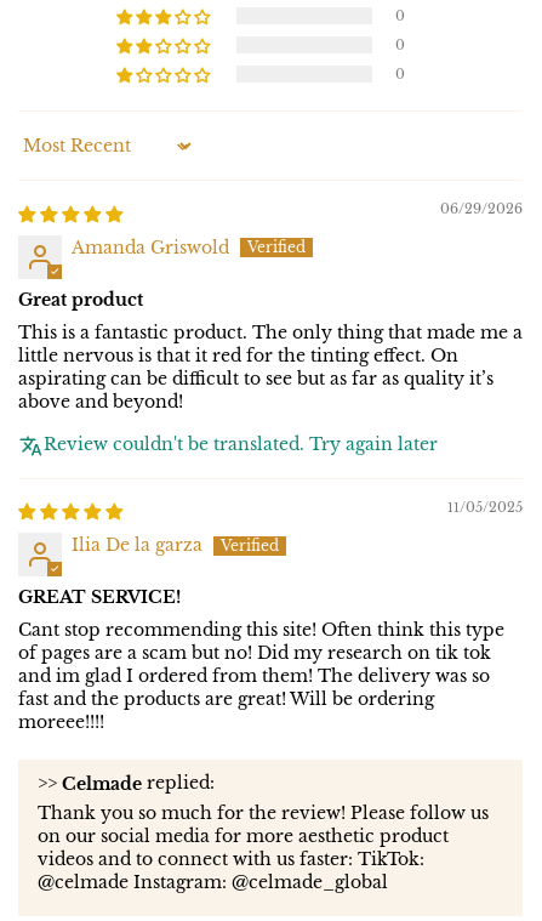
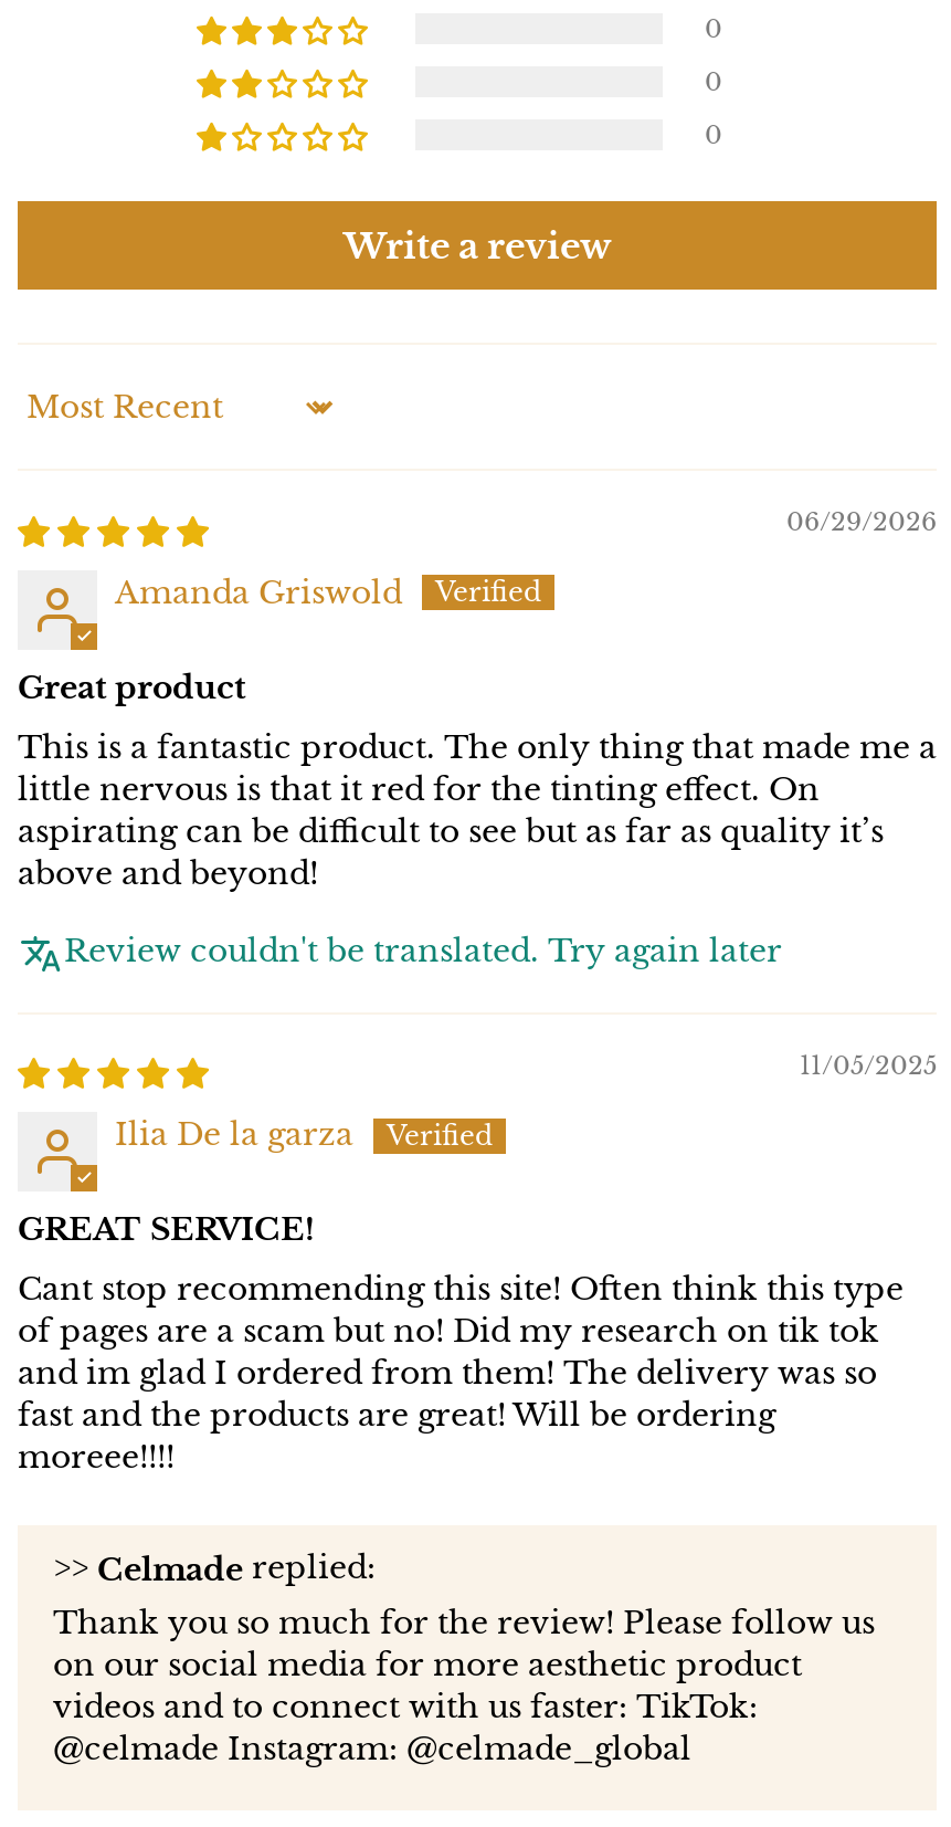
+ Write a review
